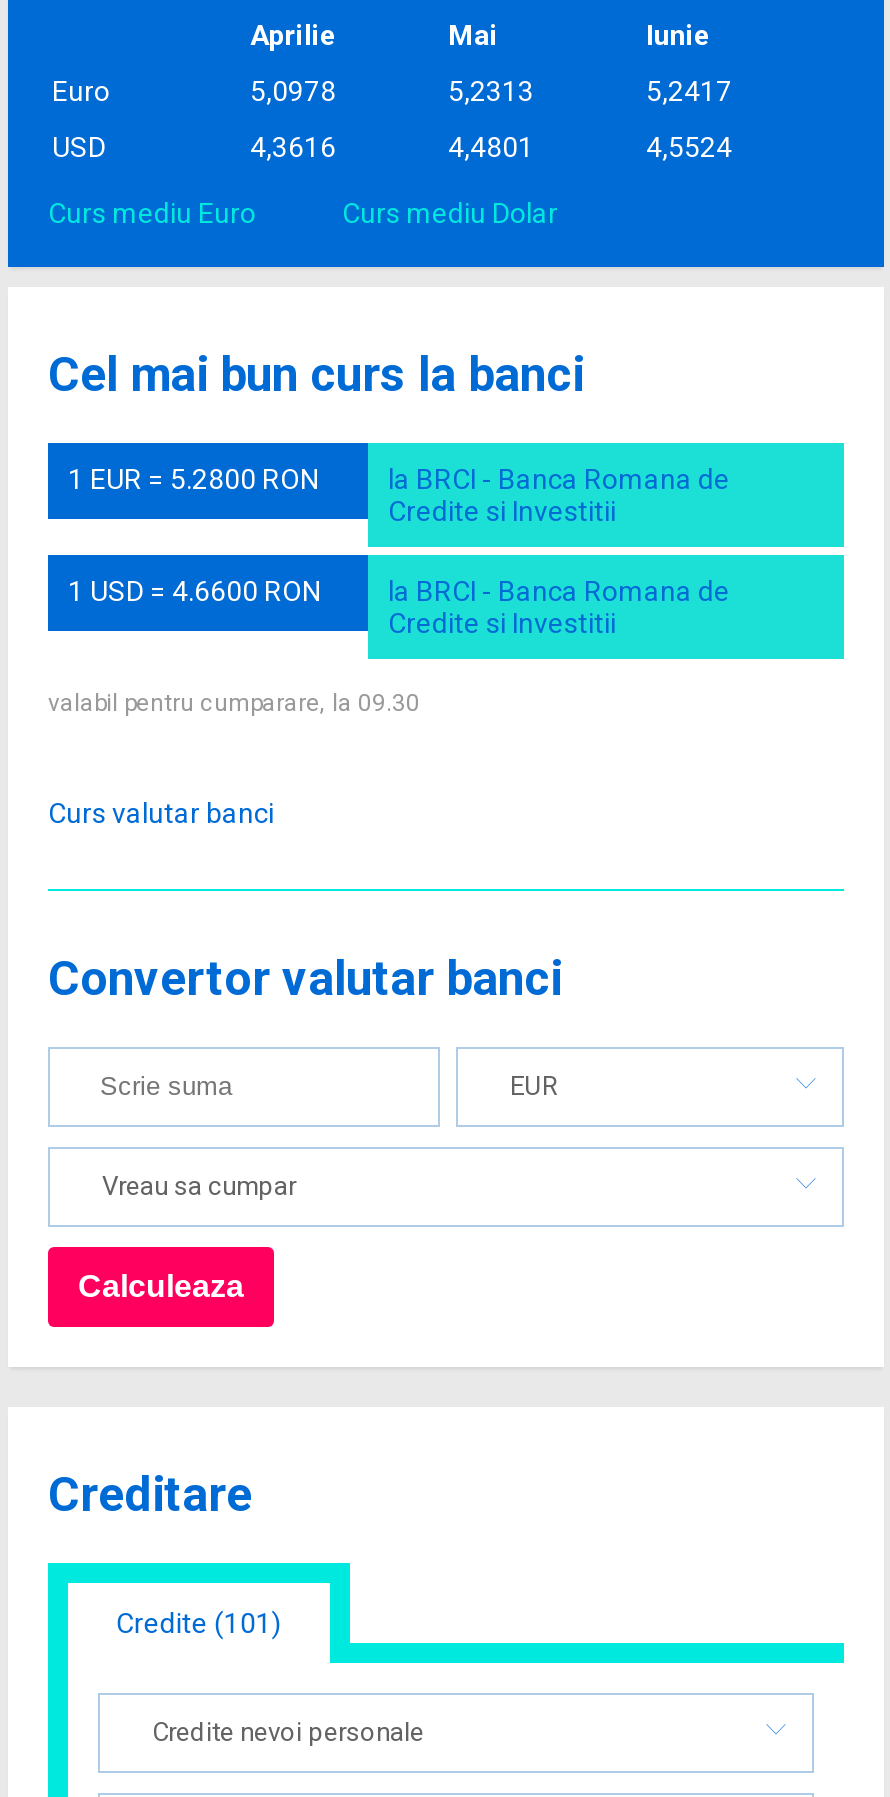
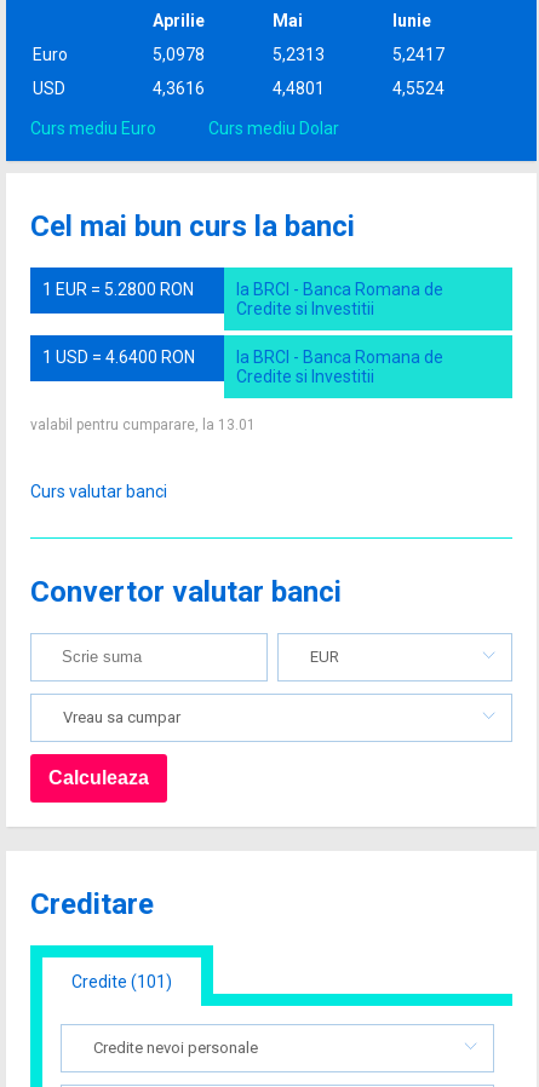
- 1 USD = 4.6600 RON
+ 1 USD = 4.6400 RON

- valabil pentru cumparare, la 09.30
+ valabil pentru cumparare, la 13.01
